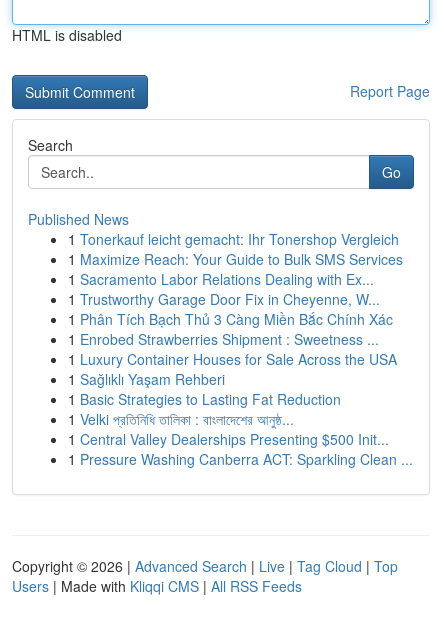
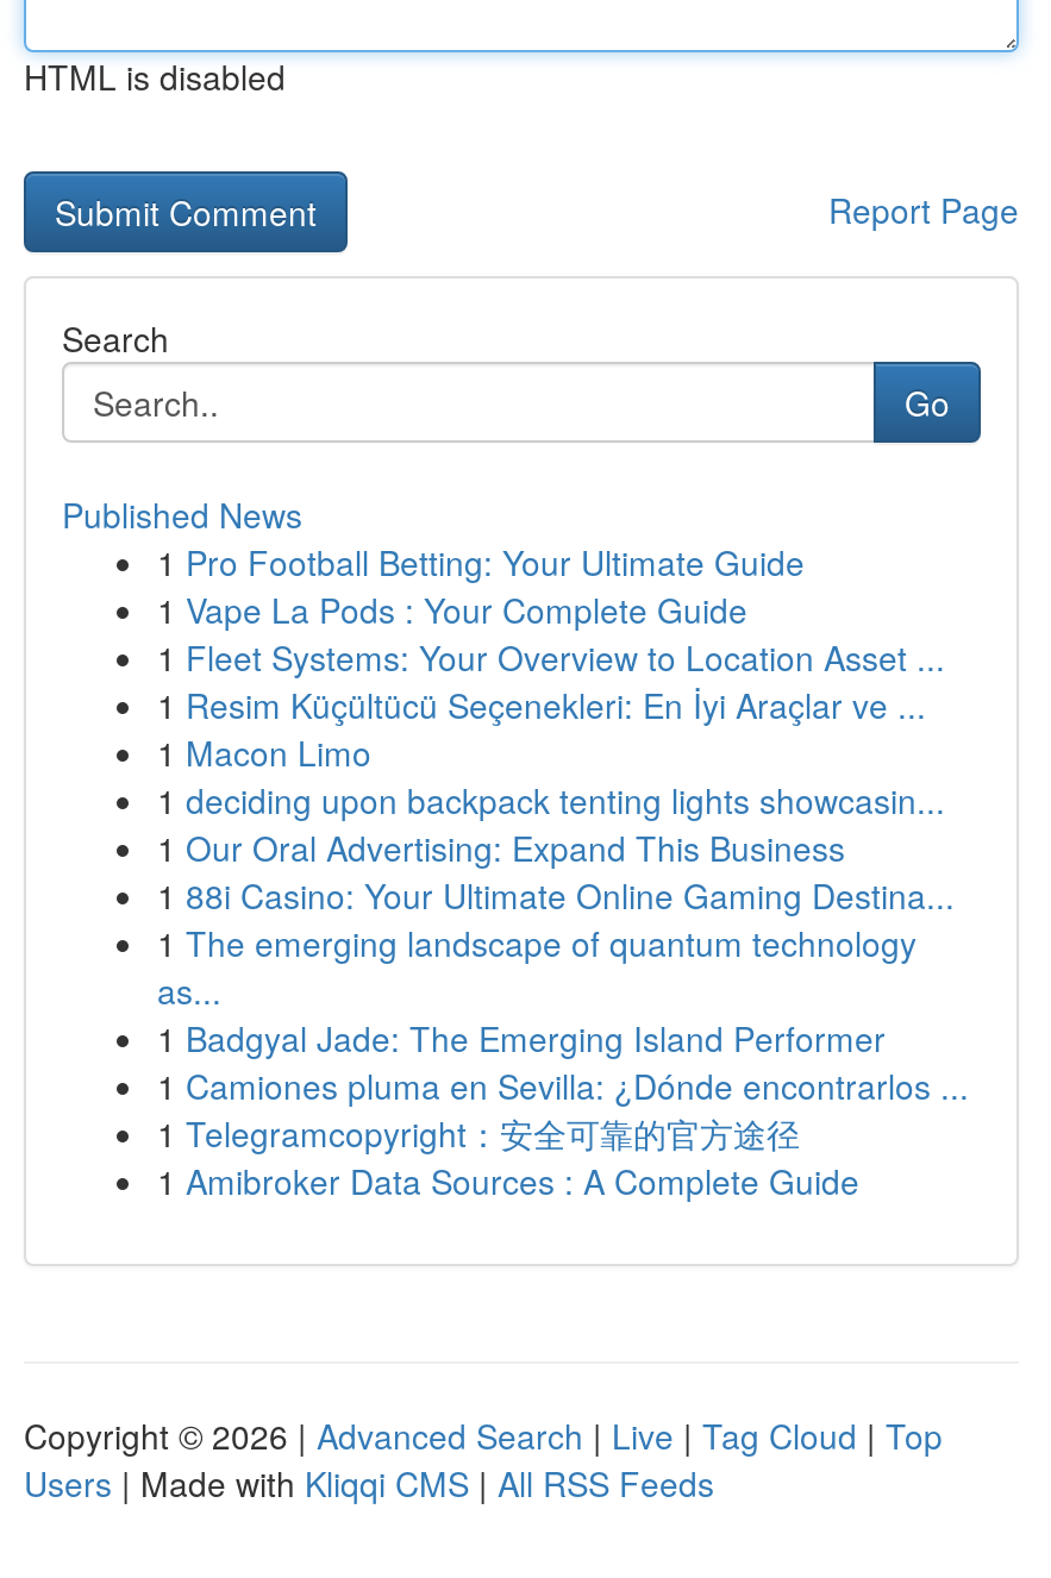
- 1 Tonerkauf leicht gemacht: Ihr Tonershop Vergleich
- 1 Maximize Reach: Your Guide to Bulk SMS Services
- 1 Sacramento Labor Relations Dealing with Ex...
- 1 Trustworthy Garage Door Fix in Cheyenne, W...
- 1 Phân Tích Bạch Thủ 3 Càng Miền Bắc Chính Xác
- 1 Enrobed Strawberries Shipment : Sweetness ...
- 1 Luxury Container Houses for Sale Across the USA
- 1 Sağlıklı Yaşam Rehberi
- 1 Basic Strategies to Lasting Fat Reduction
- 1 Velki প্রতিনিধি তালিকা : বাংলাদেশের আনুষ্ঠ...
- 1 Central Valley Dealerships Presenting $500 Init...
- 1 Pressure Washing Canberra ACT: Sparkling Clean ...
+ 1 Pro Football Betting: Your Ultimate Guide
+ 1 Vape La Pods : Your Complete Guide
+ 1 Fleet Systems: Your Overview to Location Asset ...
+ 1 Resim Küçültücü Seçenekleri: En İyi Araçlar ve ...
+ 1 Macon Limo
+ 1 deciding upon backpack tenting lights showcasin...
+ 1 Our Oral Advertising: Expand This Business
+ 1 88i Casino: Your Ultimate Online Gaming Destina...
+ 1 The emerging landscape of quantum technology
+ as...
+ 1 Badgyal Jade: The Emerging Island Performer
+ 1 Camiones pluma en Sevilla: ¿Dónde encontrarlos ...
+ 1 Telegramcopyright：安全可靠的官方途径
+ 1 Amibroker Data Sources : A Complete Guide
